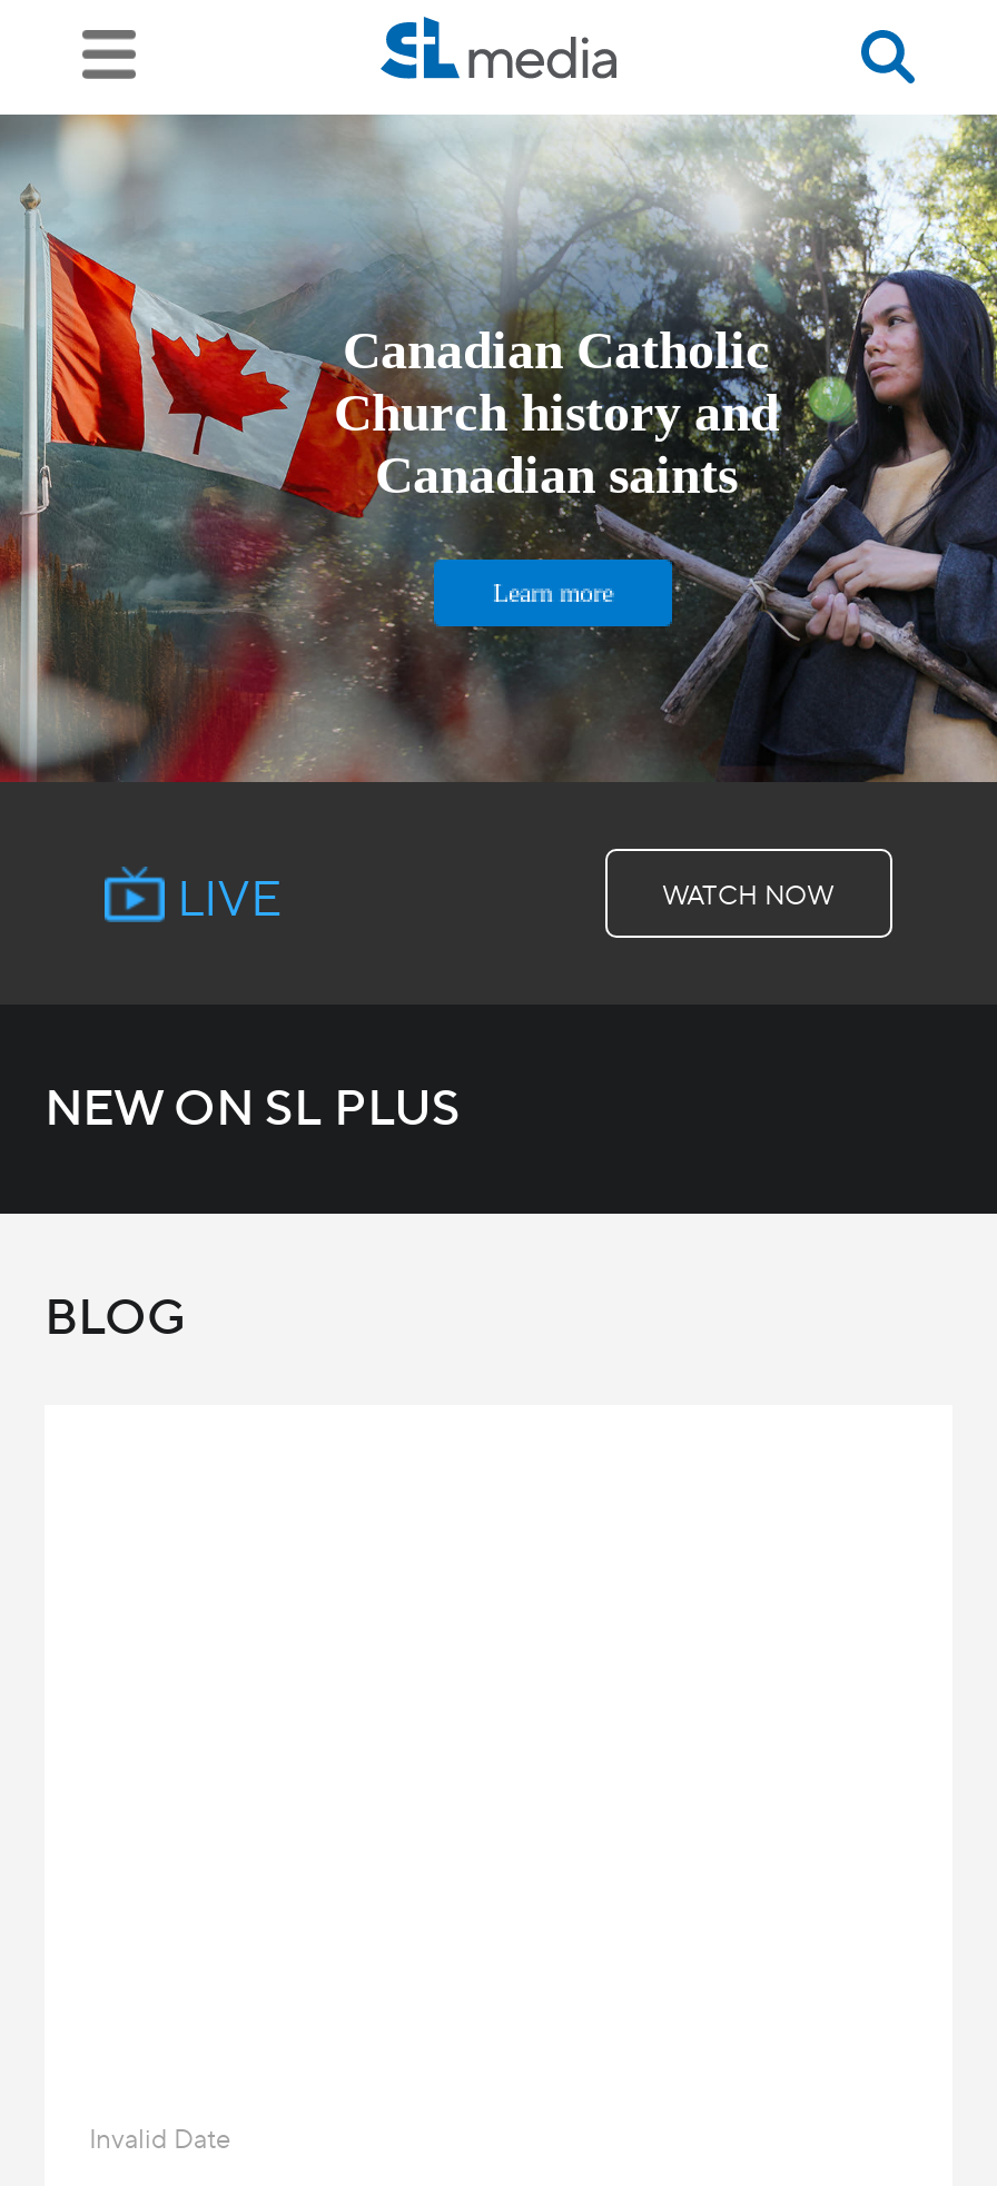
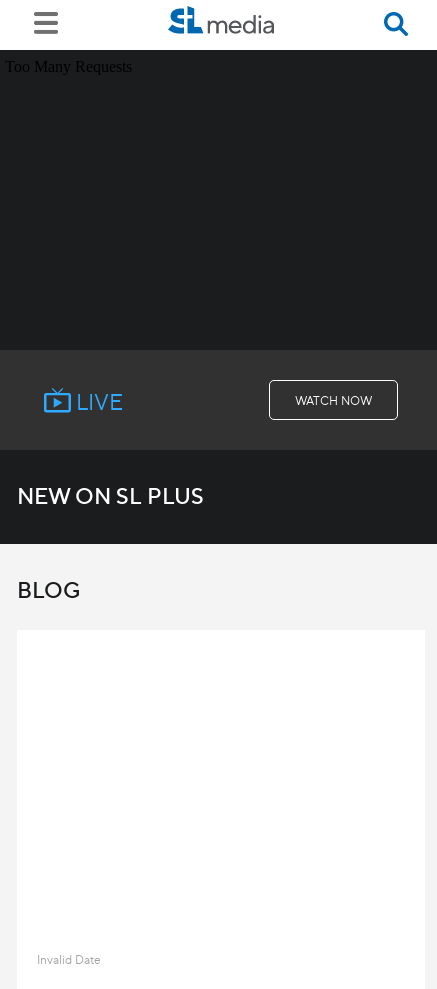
- [image]
